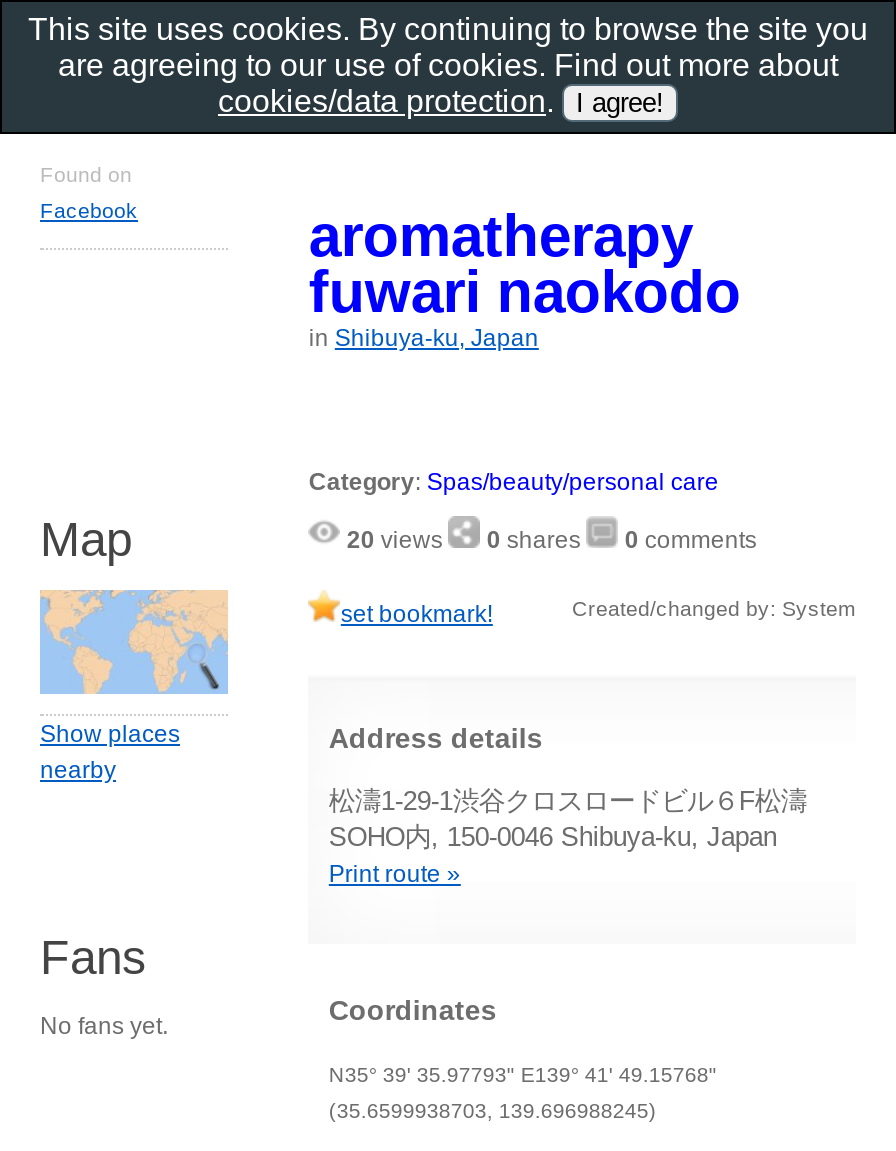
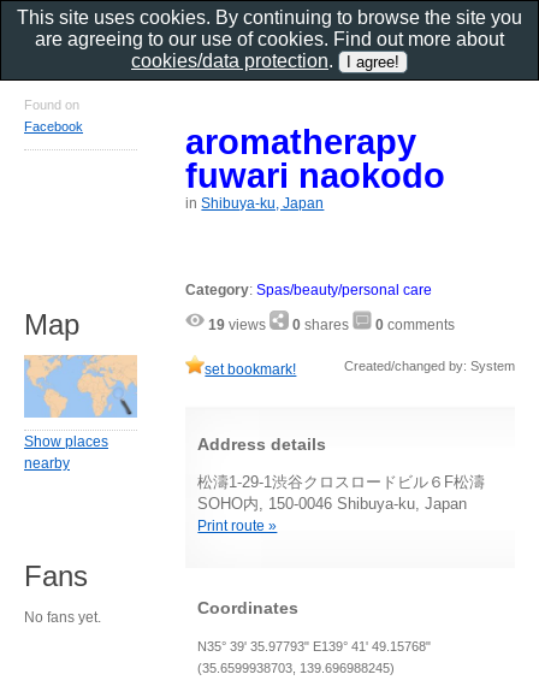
- 20 views 0 shares 0 comments
+ 19 views 0 shares 0 comments
